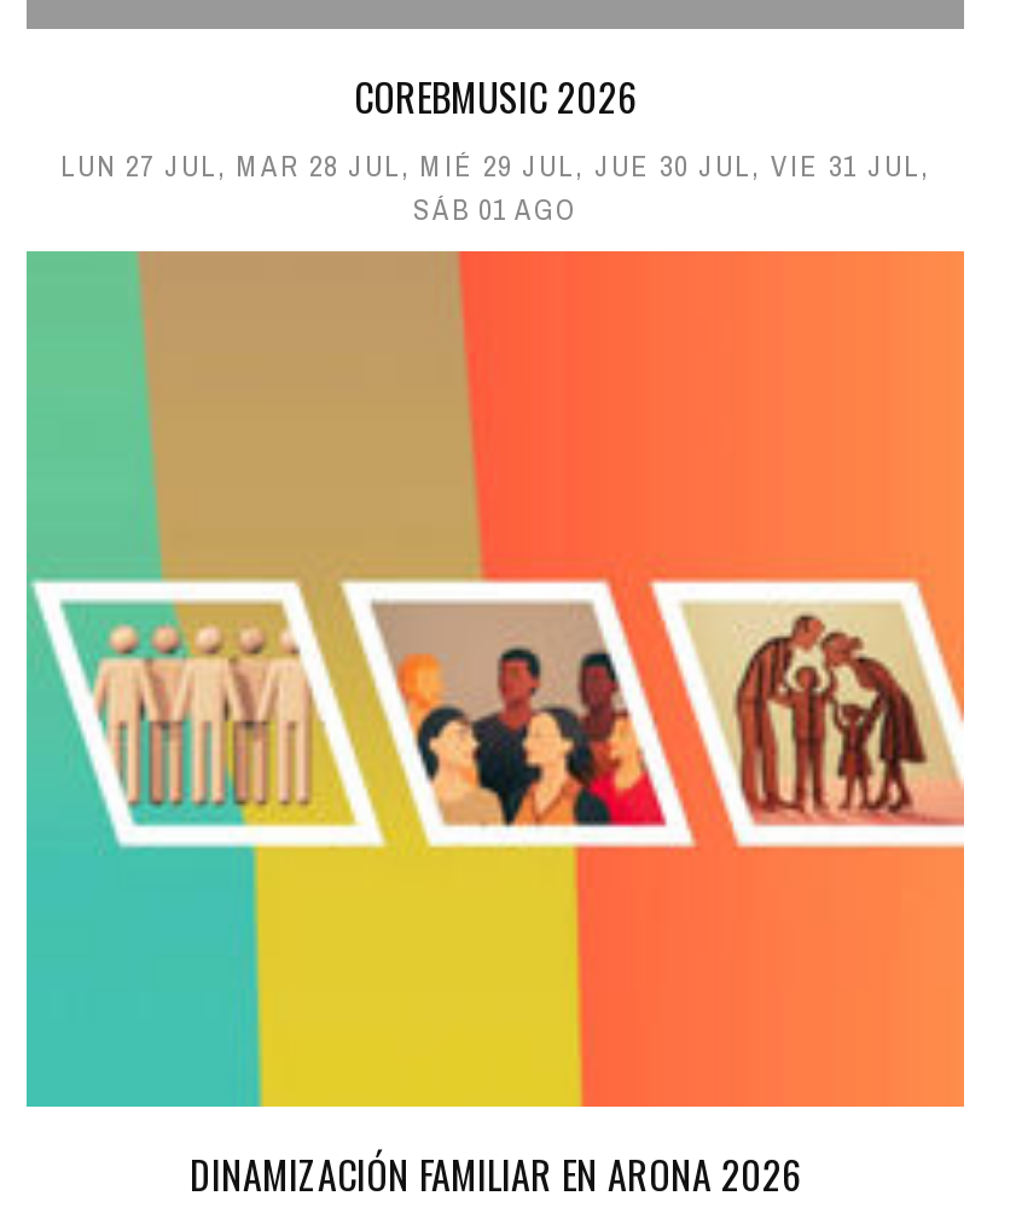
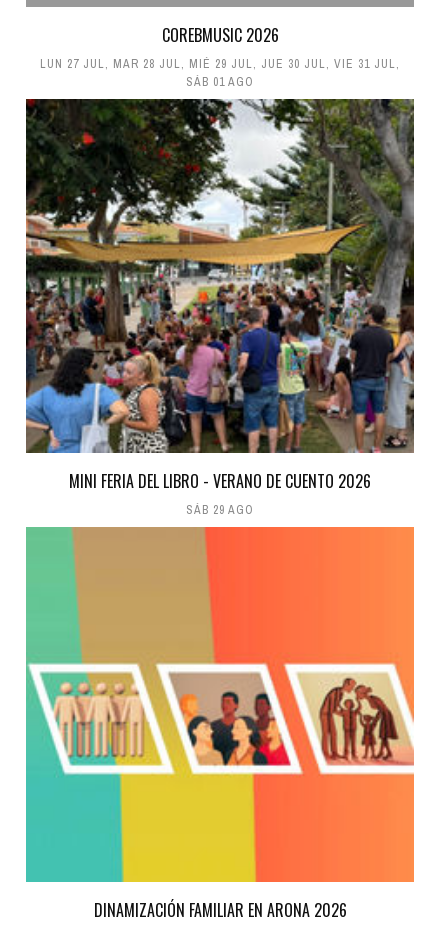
+ [image]
+ MINI FERIA DEL LIBRO - VERANO DE CUENTO 2026
+ SÁB 29 AGO
